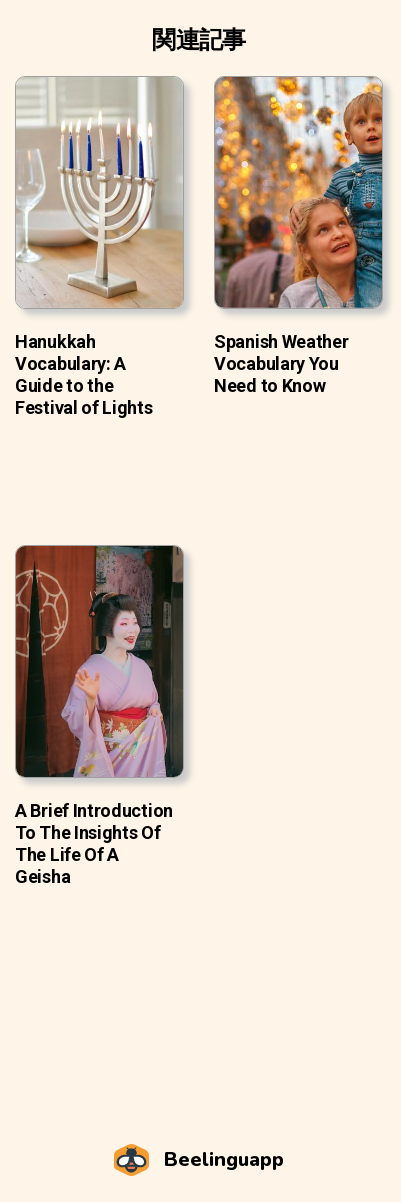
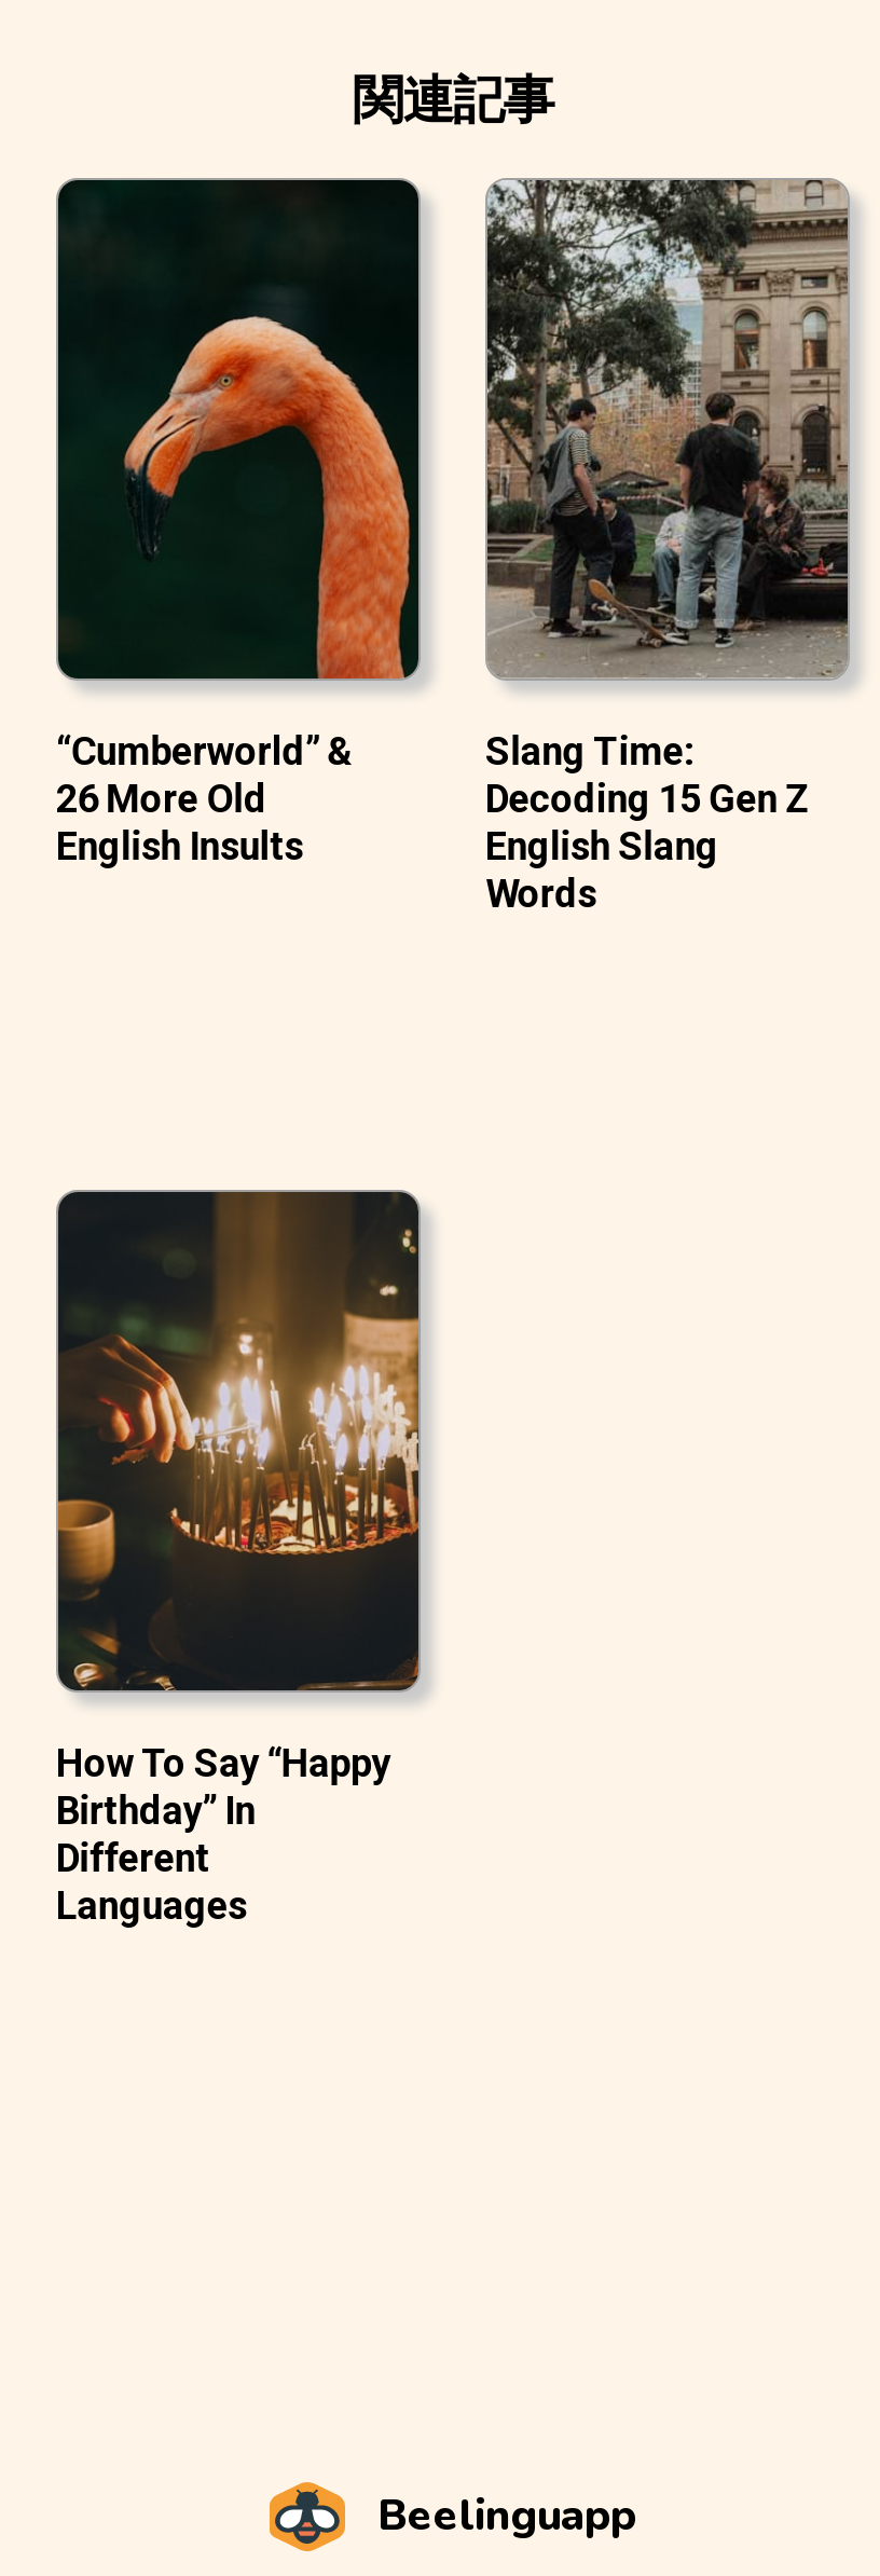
- [image]
- Hanukkah
- Vocabulary: A
- Guide to the
- Festival of Lights
+ [image]
+ “Cumberworld” &
+ 26 More Old
+ English Insults

- [image]
- Spanish Weather
- Vocabulary You
- Need to Know
+ [image]
+ Slang Time:
+ Decoding 15 Gen Z
+ English Slang
+ Words

- [image]
- A Brief Introduction
- To The Insights Of
- The Life Of A
- Geisha
+ [image]
+ How To Say “Happy
+ Birthday” In
+ Different
+ Languages
